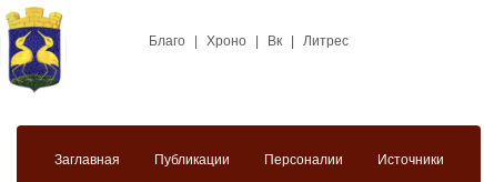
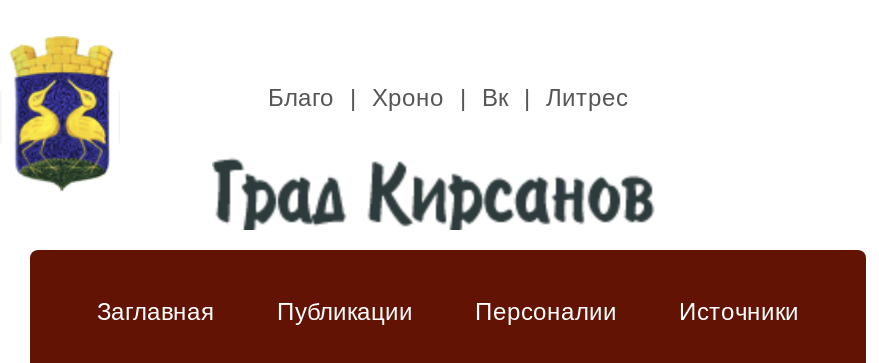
+ [image]

+ [image]
